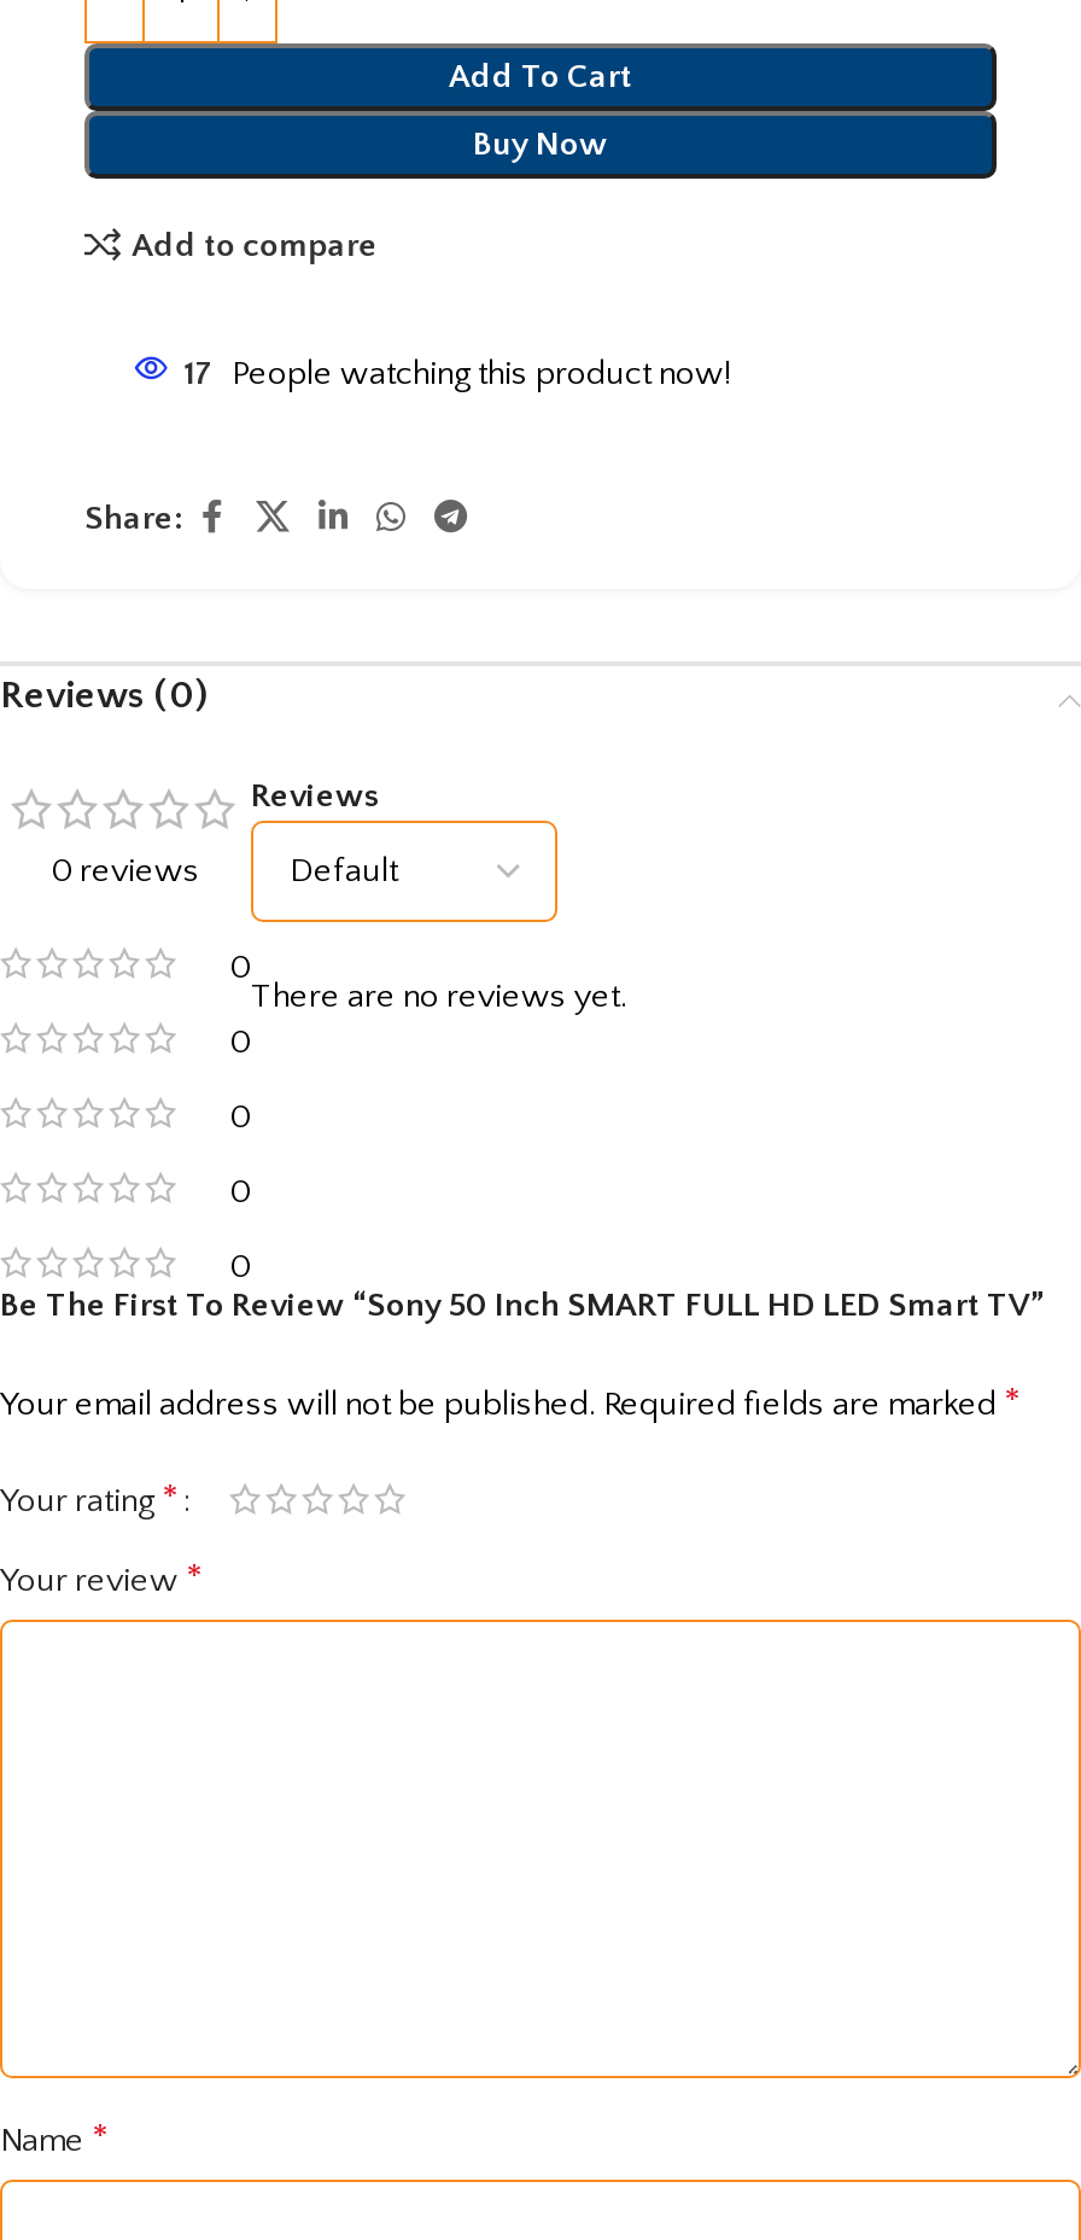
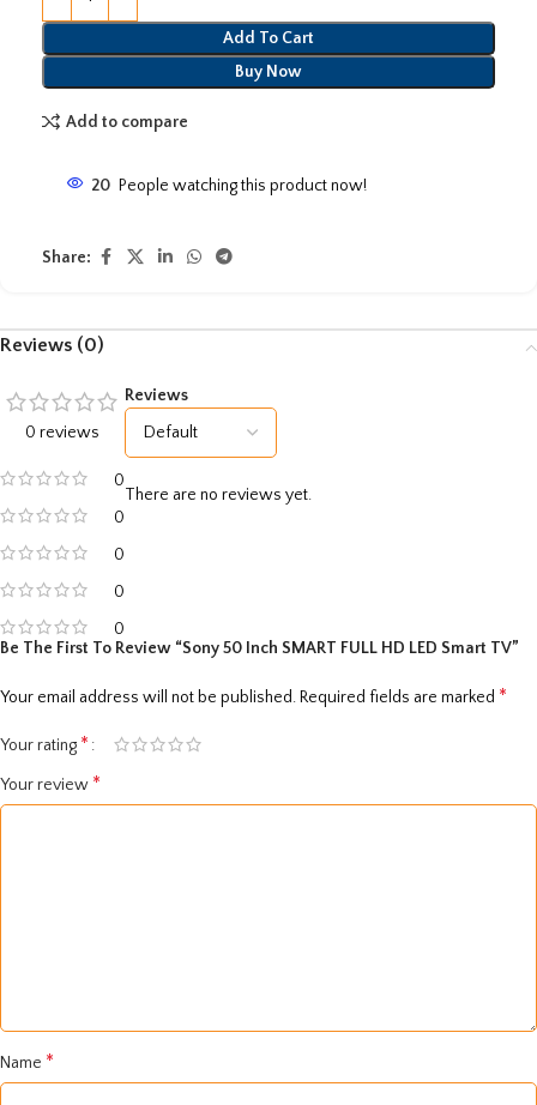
- 17 People watching this product now!
+ 20 People watching this product now!
